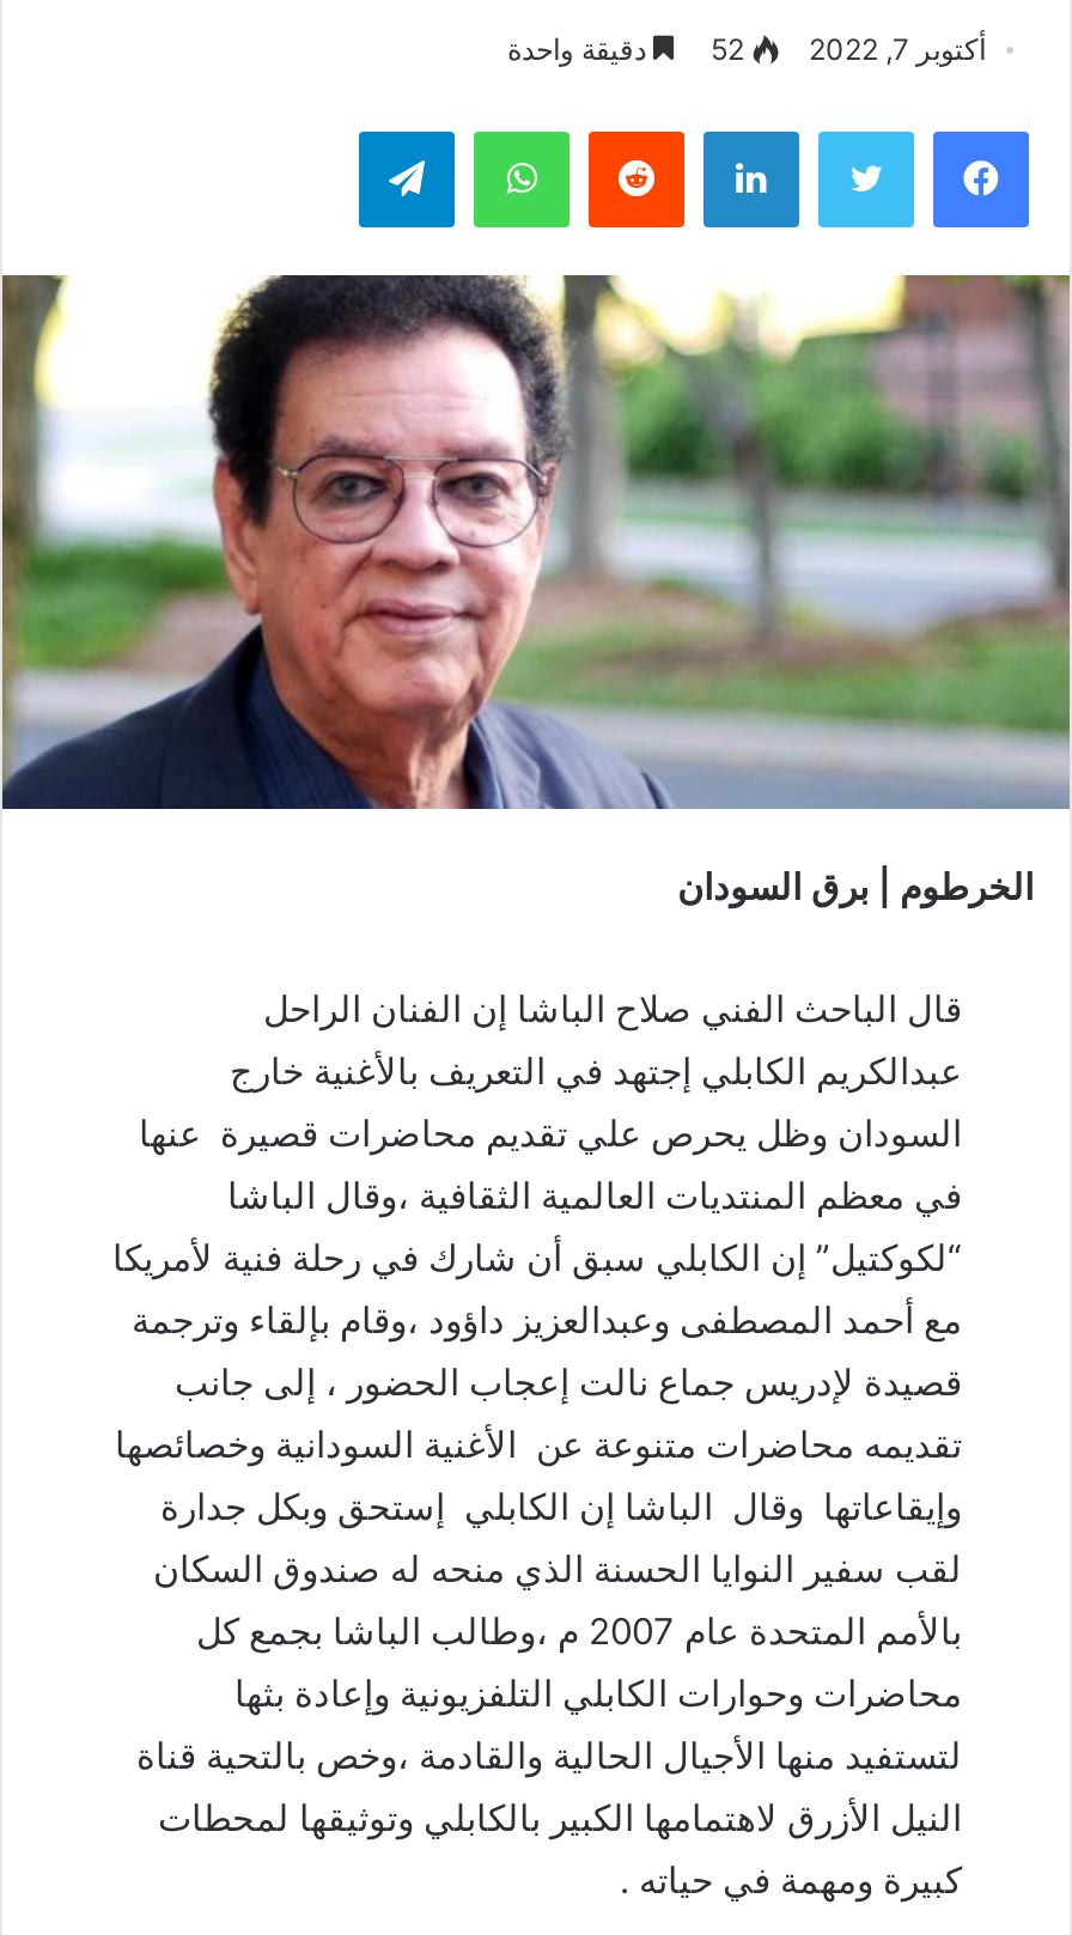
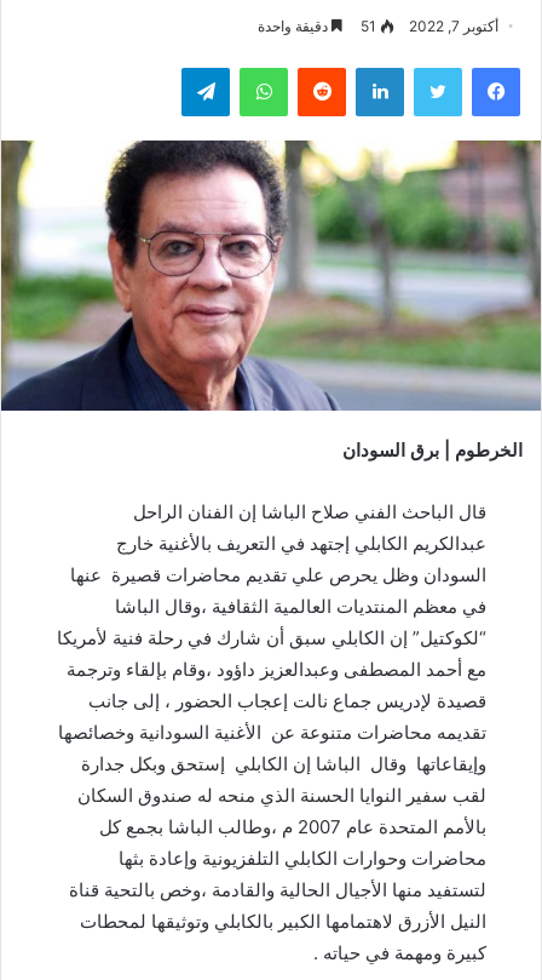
- 52 دقيقة واحدة
+ 51 دقيقة واحدة
